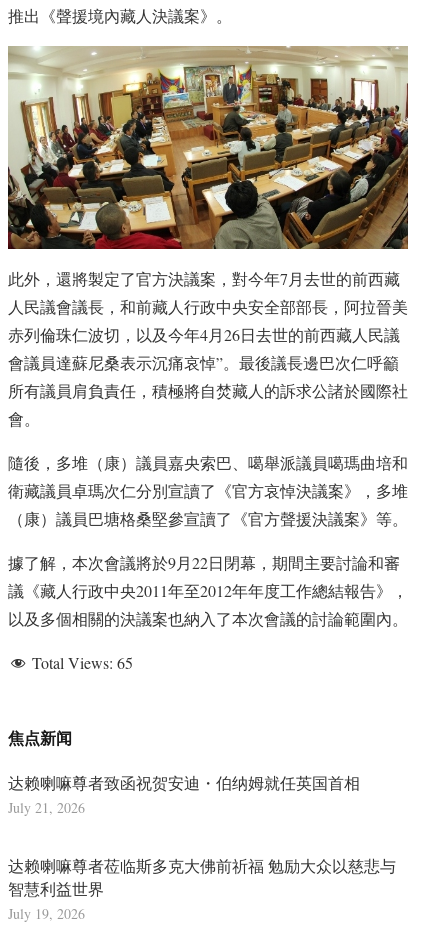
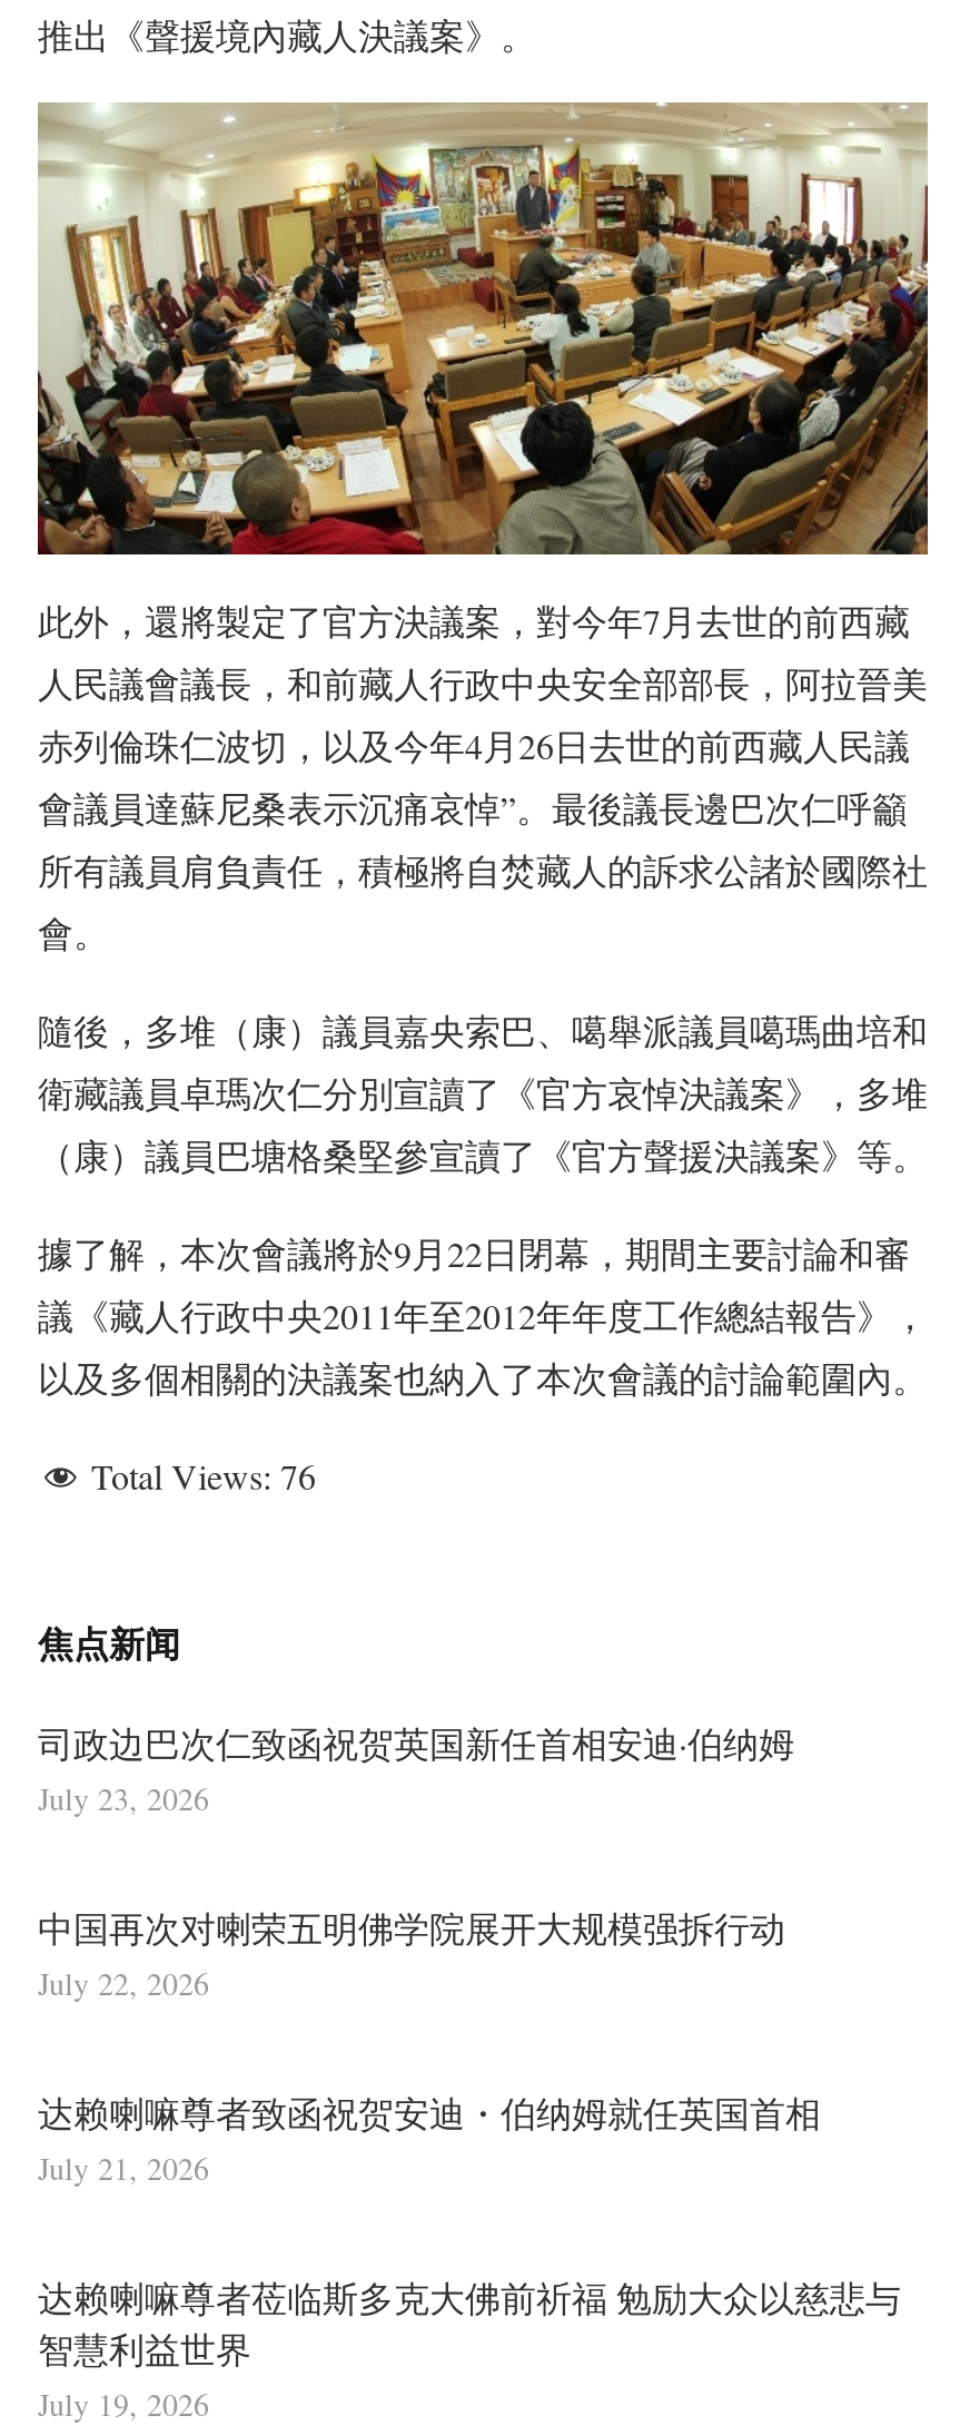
- Total Views: 65
+ Total Views: 76

+ 司政边巴次仁致函祝贺英国新任首相安迪·伯纳姆
+ July 23, 2026
+ 中国再次对喇荣五明佛学院展开大规模强拆行动
+ July 22, 2026
